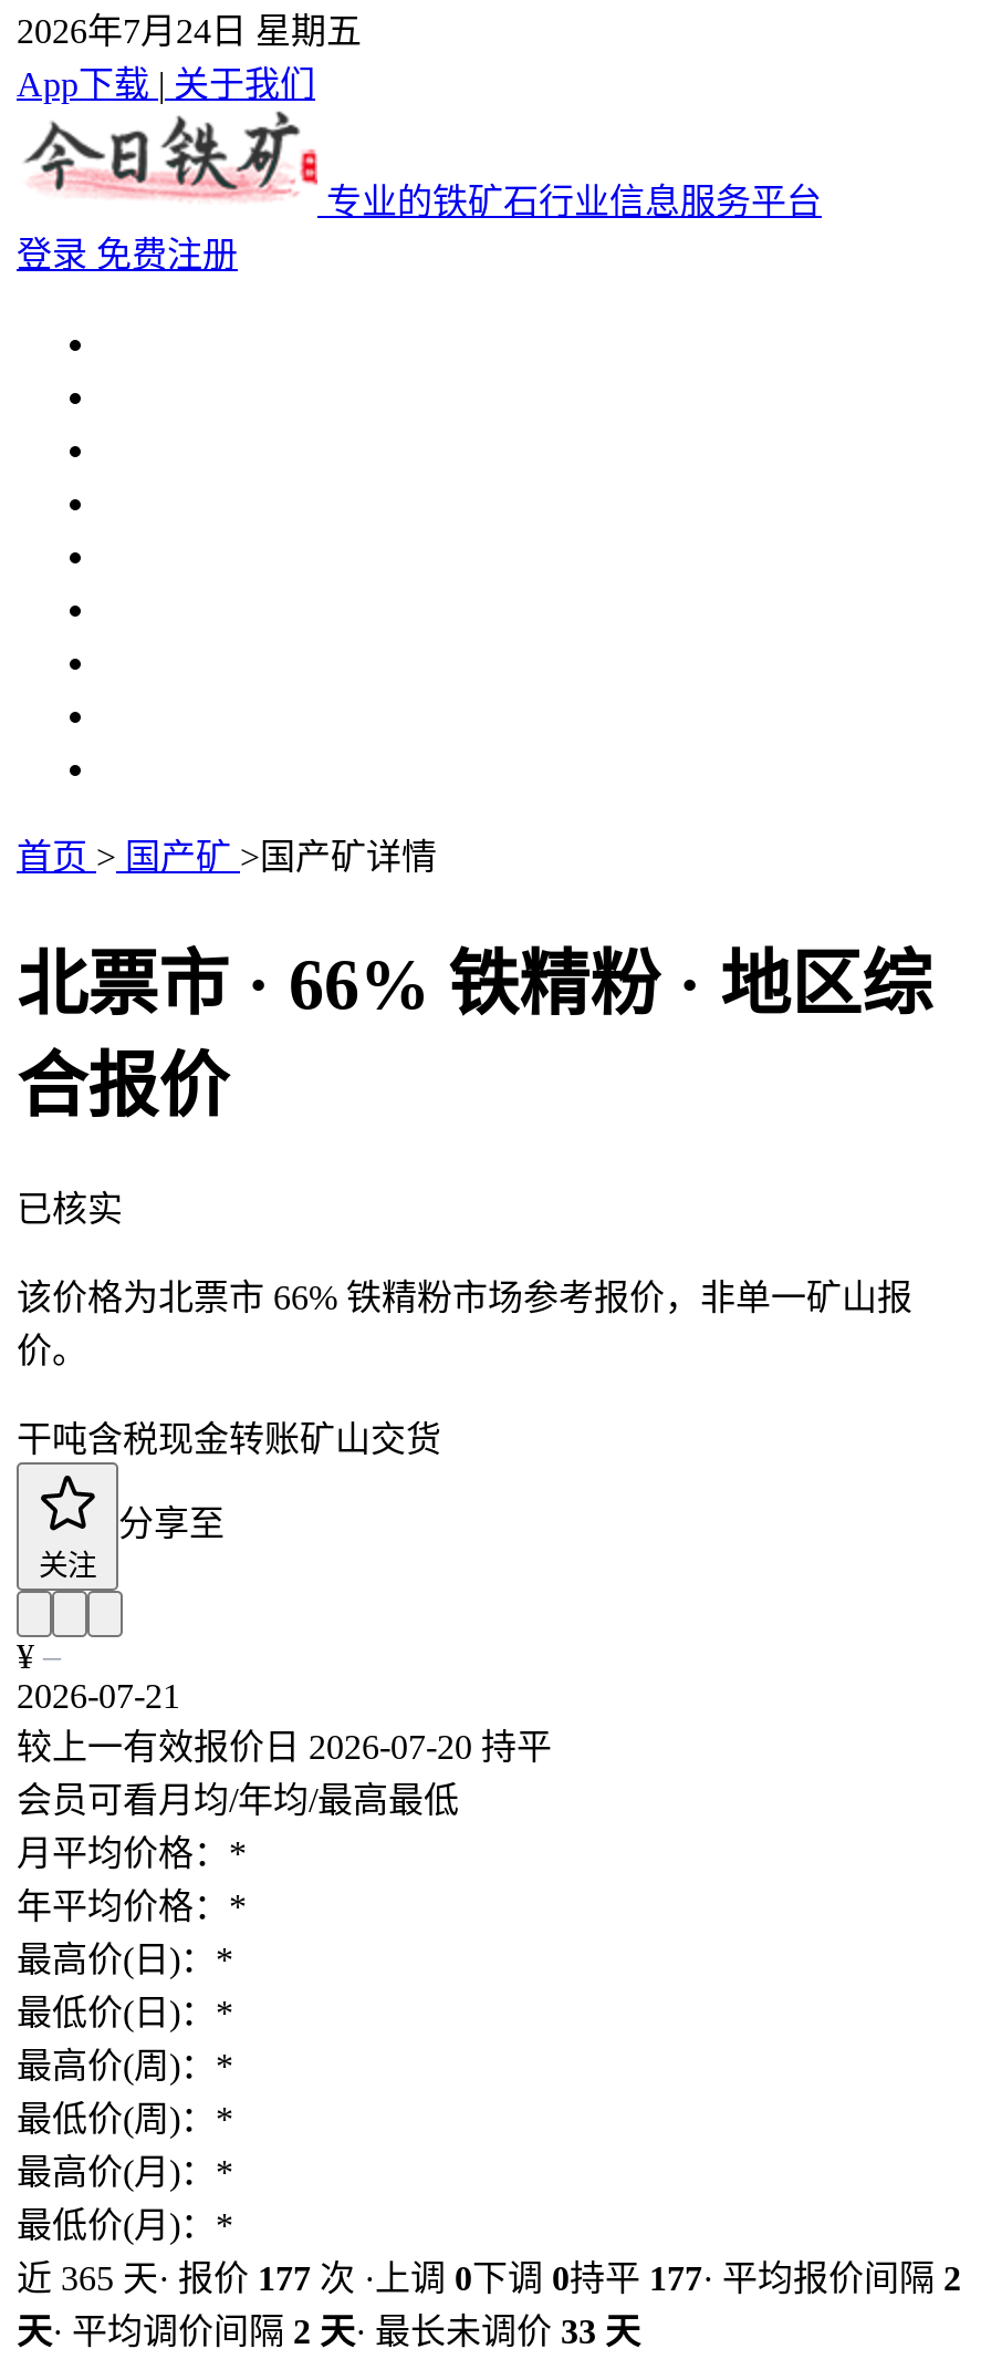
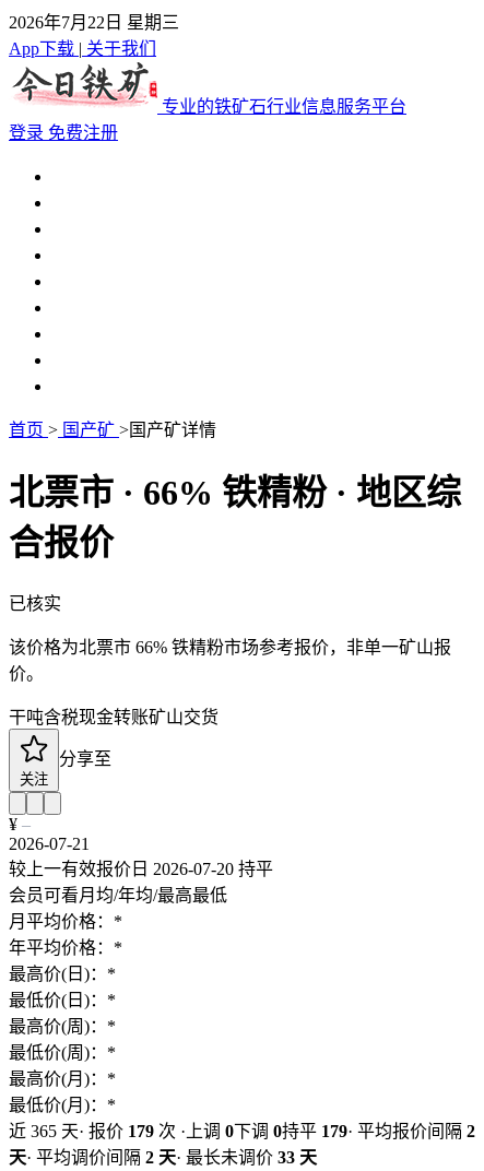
- 2026年7月24日 星期五
+ 2026年7月22日 星期三

- 近 365 天·报价177次·上调0下调0持平177 ·平均报价间隔2
+ 近 365 天·报价179次·上调0下调0持平179 ·平均报价间隔2
